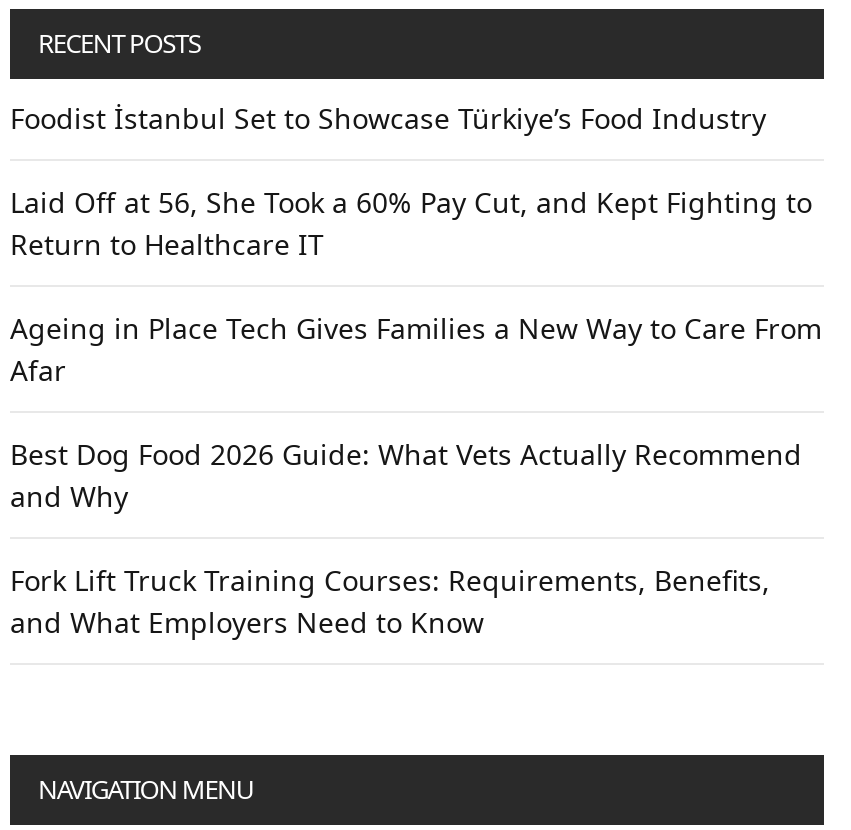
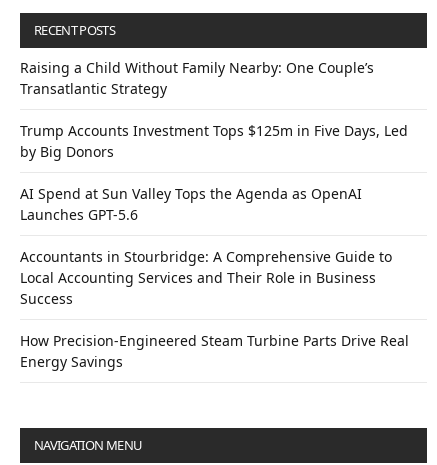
- Foodist İstanbul Set to Showcase Türkiye’s Food Industry
+ Raising a Child Without Family Nearby: One Couple’s
+ Transatlantic Strategy

- Laid Off at 56, She Took a 60% Pay Cut, and Kept Fighting to
- Return to Healthcare IT
+ Trump Accounts Investment Tops $125m in Five Days, Led
+ by Big Donors

- Ageing in Place Tech Gives Families a New Way to Care From
- Afar
+ AI Spend at Sun Valley Tops the Agenda as OpenAI
+ Launches GPT-5.6

- Best Dog Food 2026 Guide: What Vets Actually Recommend
- and Why
+ Accountants in Stourbridge: A Comprehensive Guide to
+ Local Accounting Services and Their Role in Business
+ Success

- Fork Lift Truck Training Courses: Requirements, Benefits,
- and What Employers Need to Know
+ How Precision-Engineered Steam Turbine Parts Drive Real
+ Energy Savings
